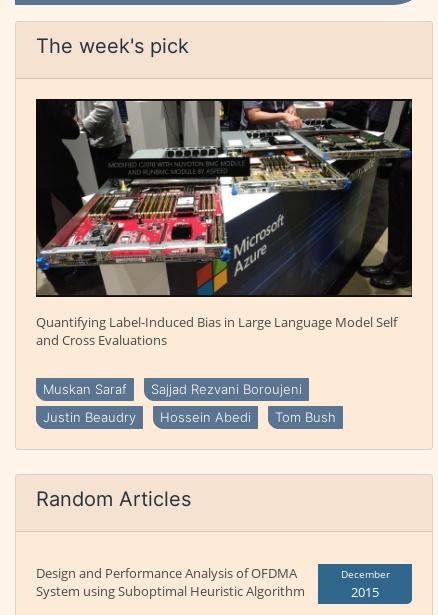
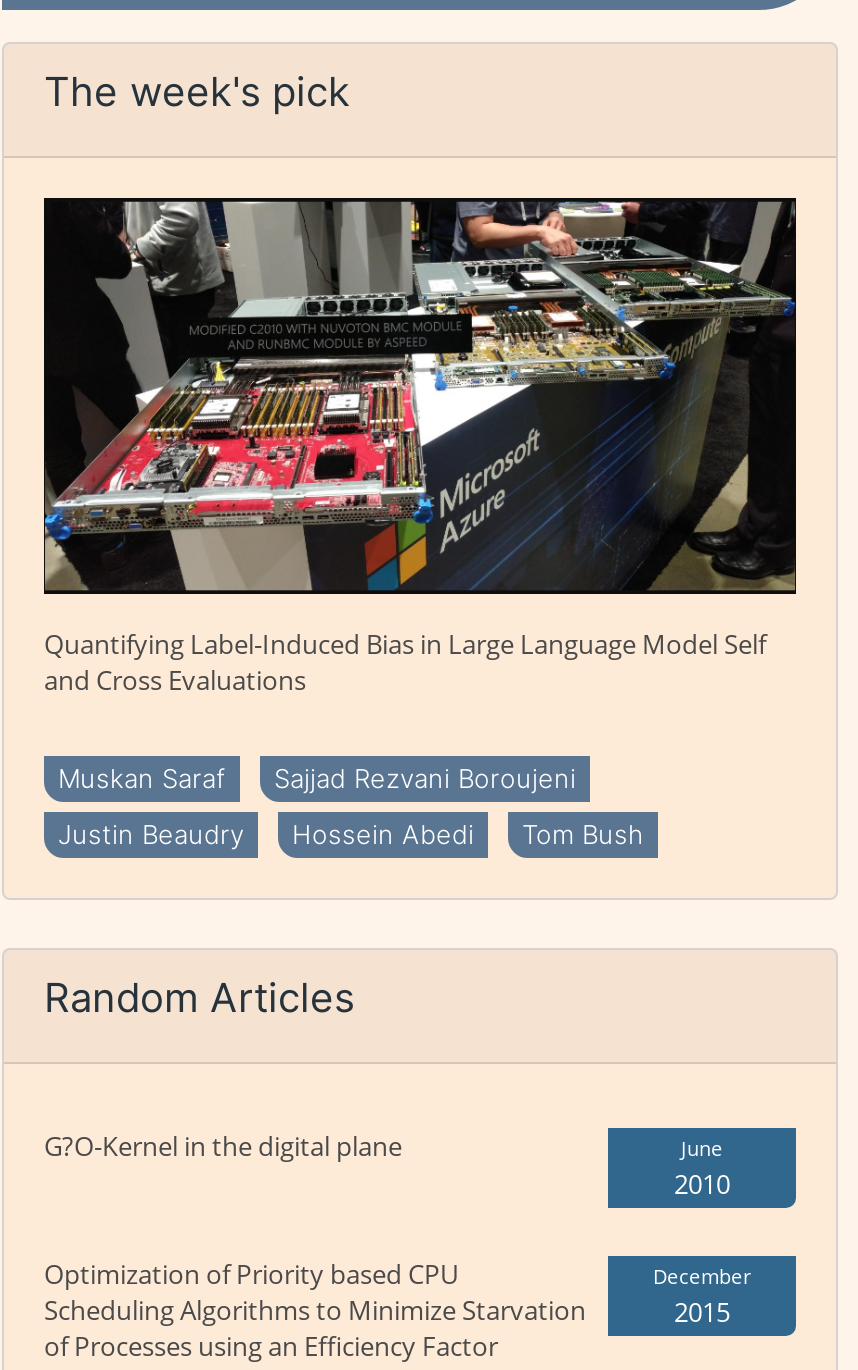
- Design and Performance Analysis of OFDMA
- System using Suboptimal Heuristic Algorithm
+ G?O-Kernel in the digital plane
+ June
+ 2010
+ Optimization of Priority based CPU
+ Scheduling Algorithms to Minimize Starvation
+ of Processes using an Efficiency Factor
